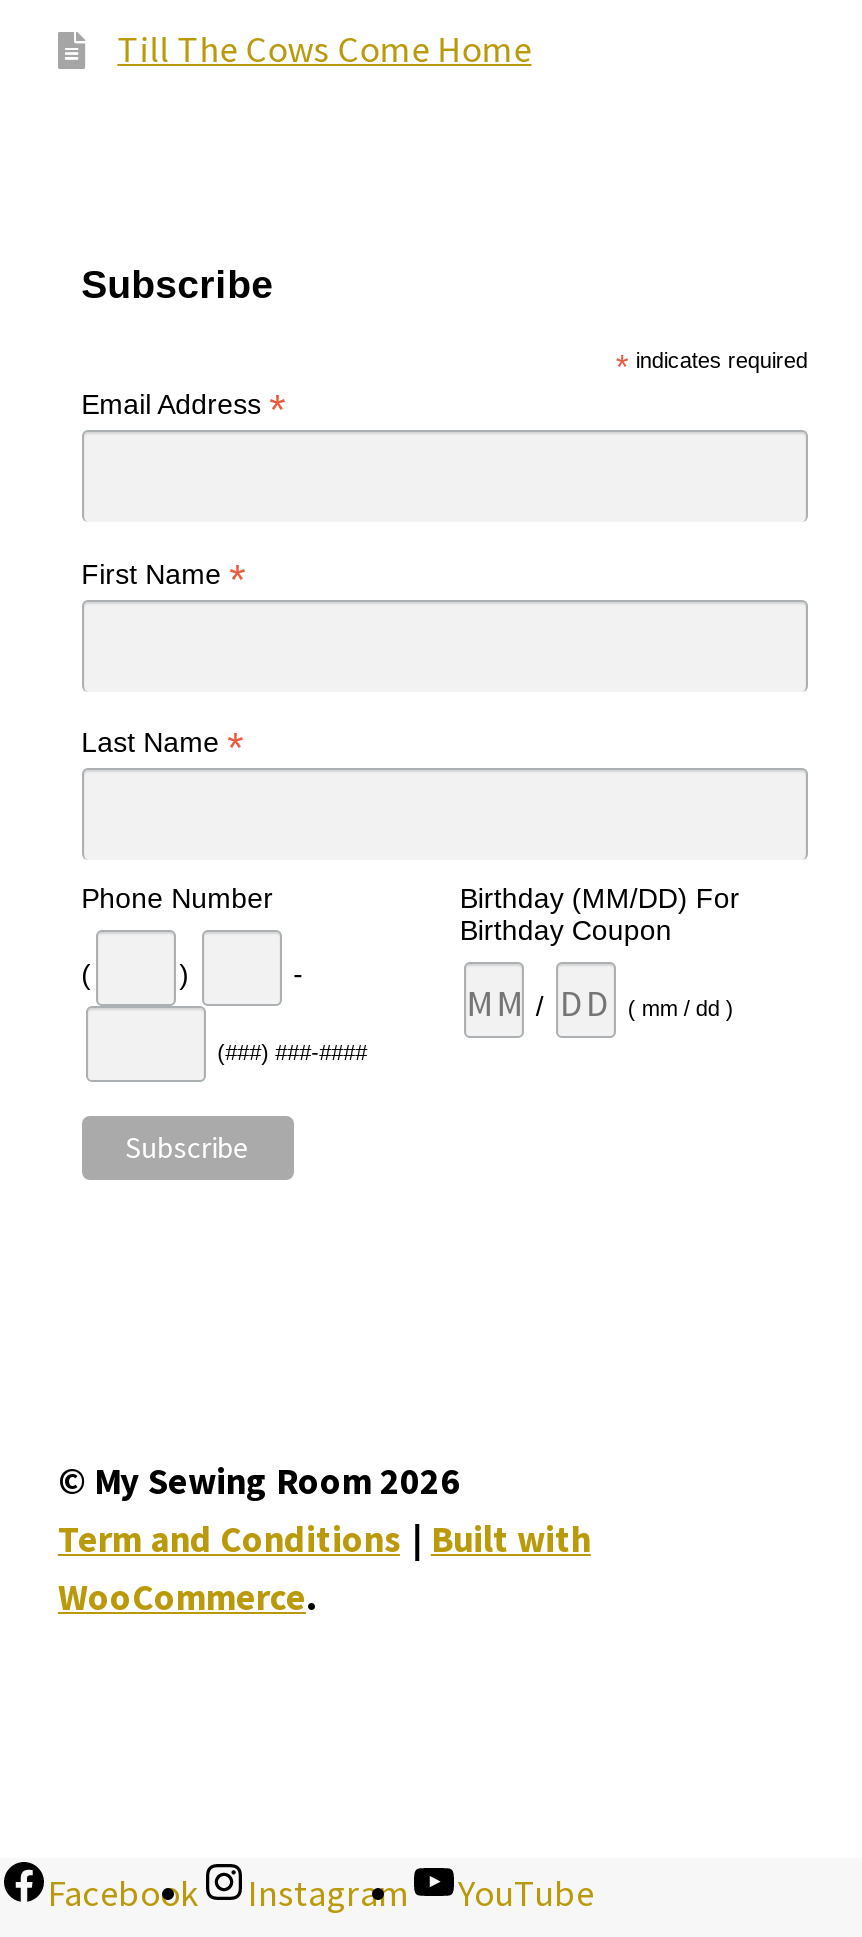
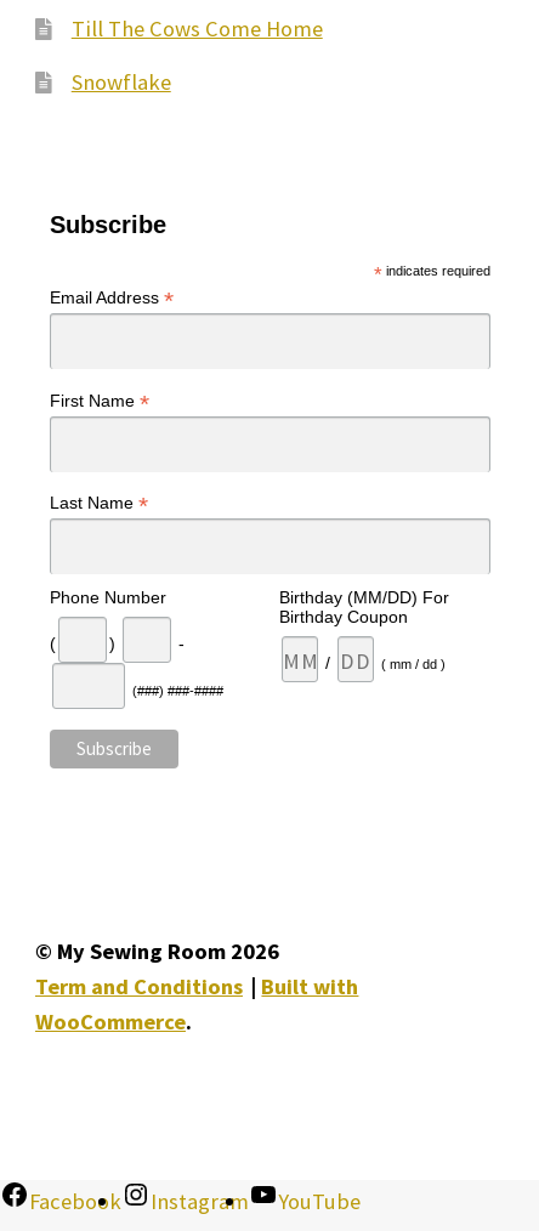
+ Snowflake
